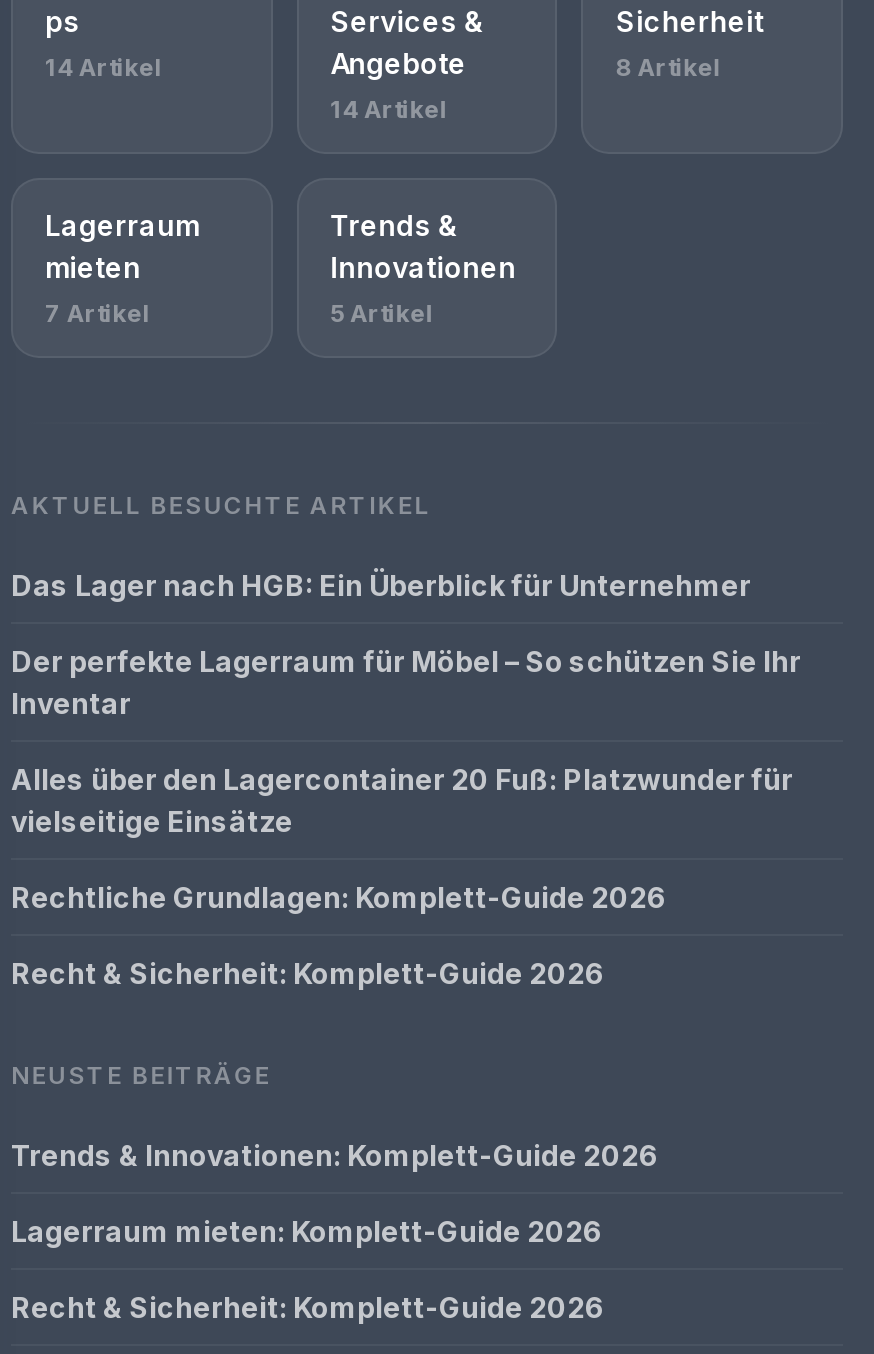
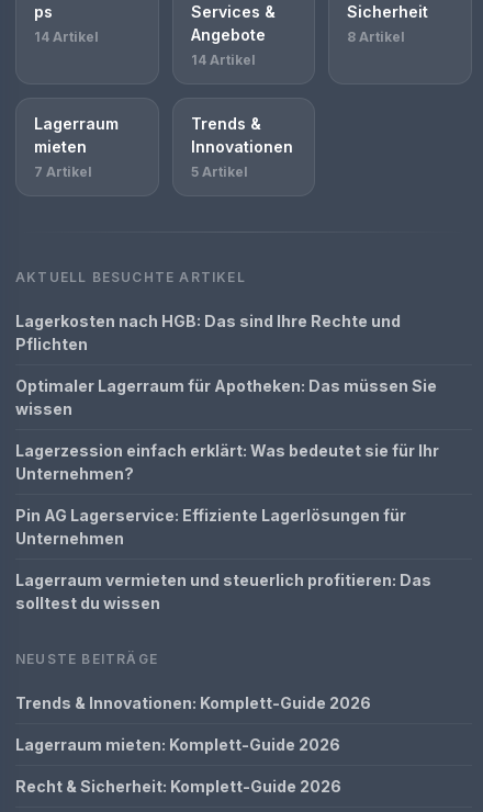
- Das Lager nach HGB: Ein Überblick für Unternehmer
+ Lagerkosten nach HGB: Das sind Ihre Rechte und
+ Pflichten

- Der perfekte Lagerraum für Möbel – So schützen Sie Ihr
- Inventar
+ Optimaler Lagerraum für Apotheken: Das müssen Sie
+ wissen

- Alles über den Lagercontainer 20 Fuß: Platzwunder für
- vielseitige Einsätze
+ Lagerzession einfach erklärt: Was bedeutet sie für Ihr
+ Unternehmen?

- Rechtliche Grundlagen: Komplett-Guide 2026
+ Pin AG Lagerservice: Effiziente Lagerlösungen für
+ Unternehmen

- Recht & Sicherheit: Komplett-Guide 2026
+ Lagerraum vermieten und steuerlich profitieren: Das
+ solltest du wissen
